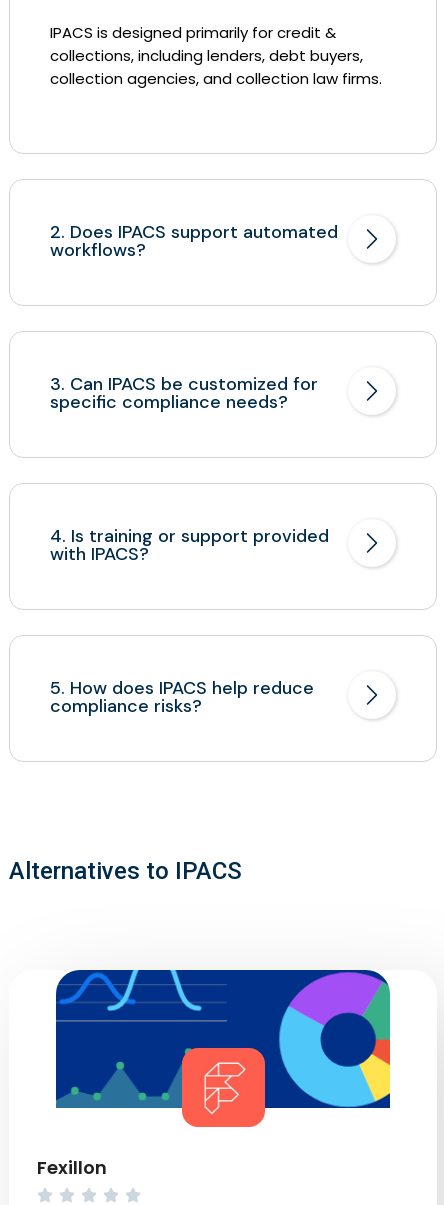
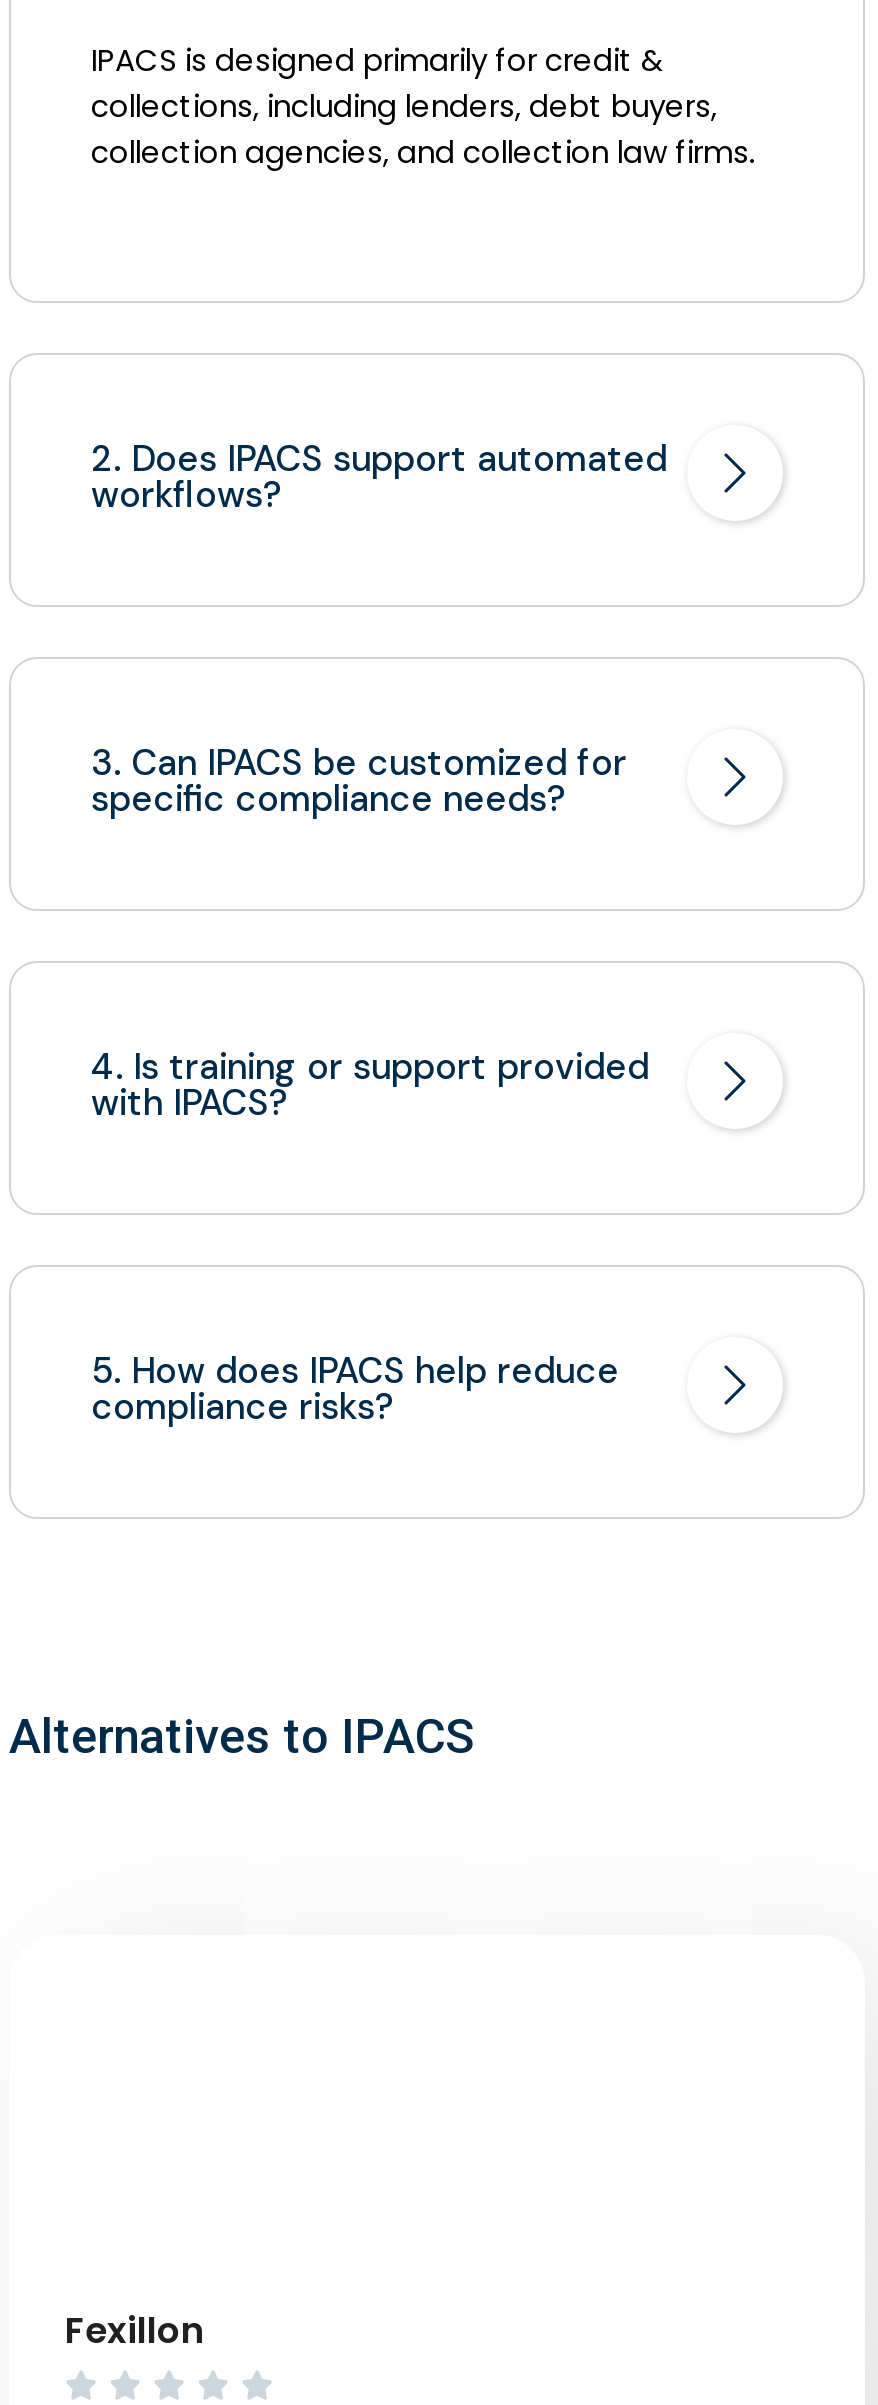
- [image]
